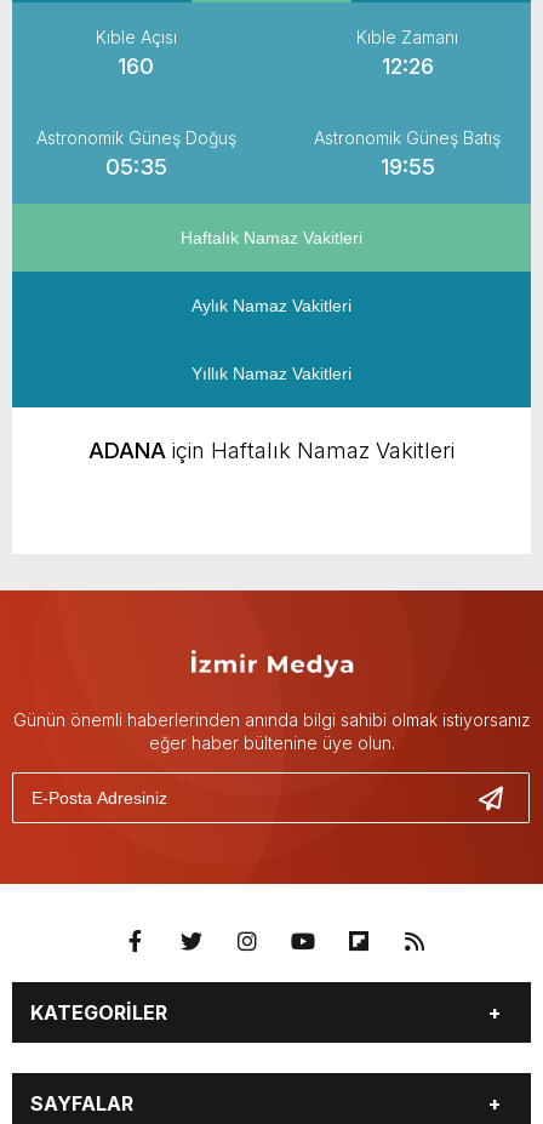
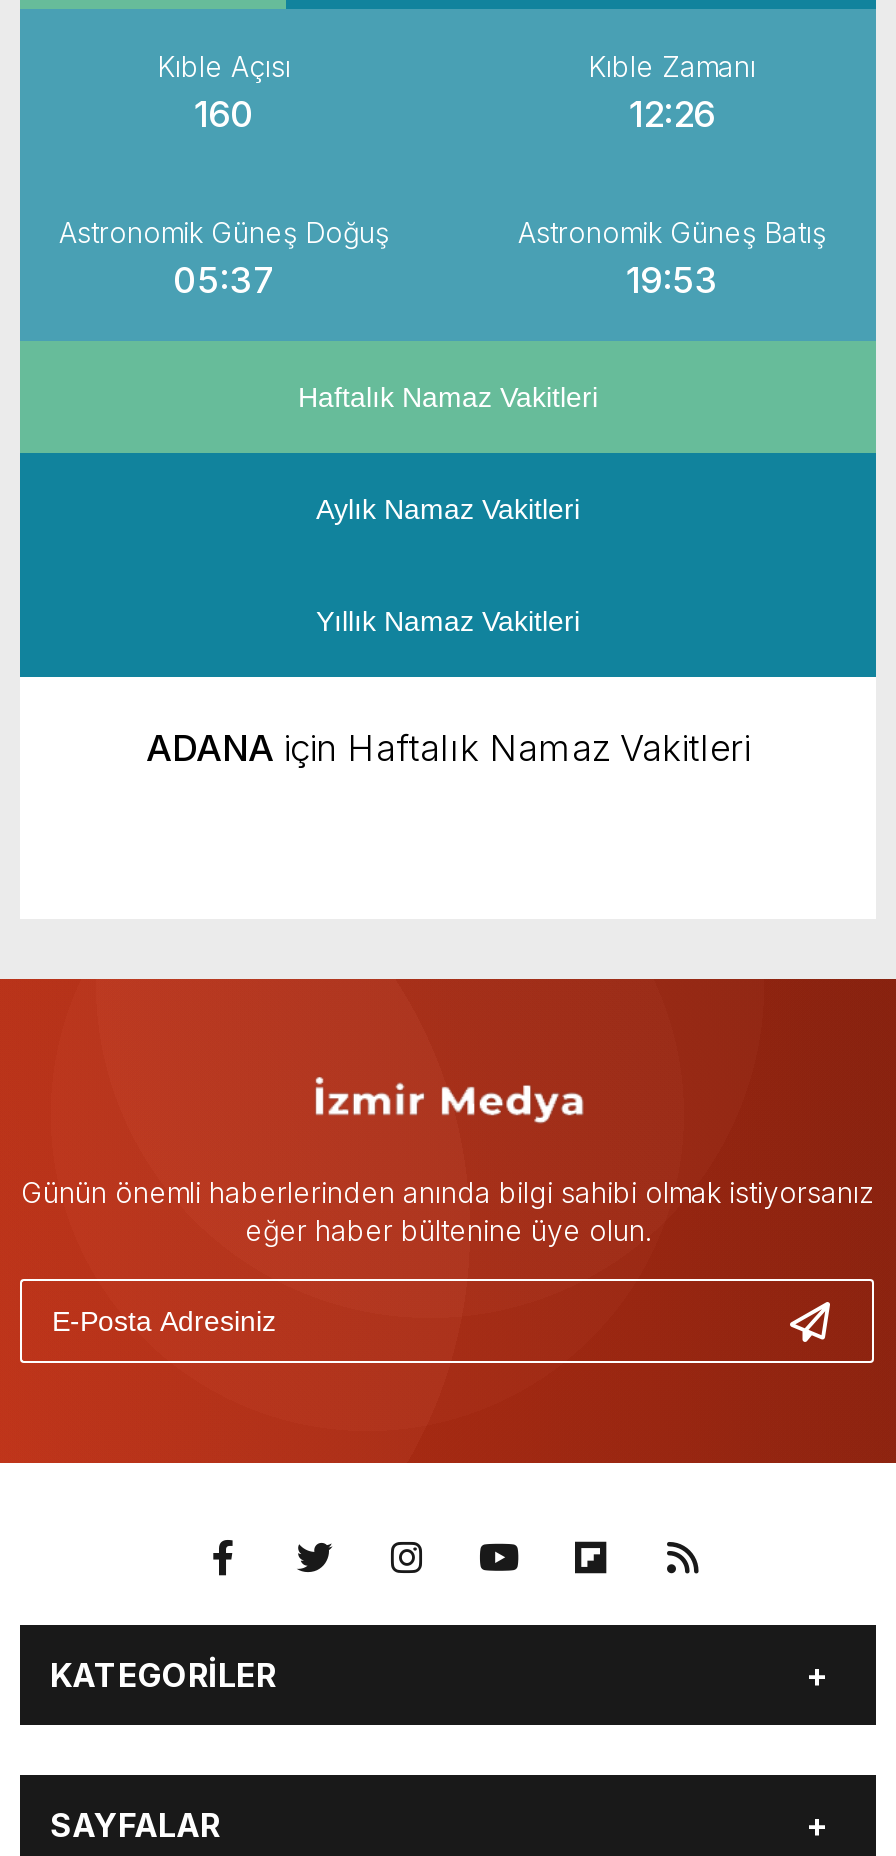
- 05:35
+ 05:37

- 19:55
+ 19:53
